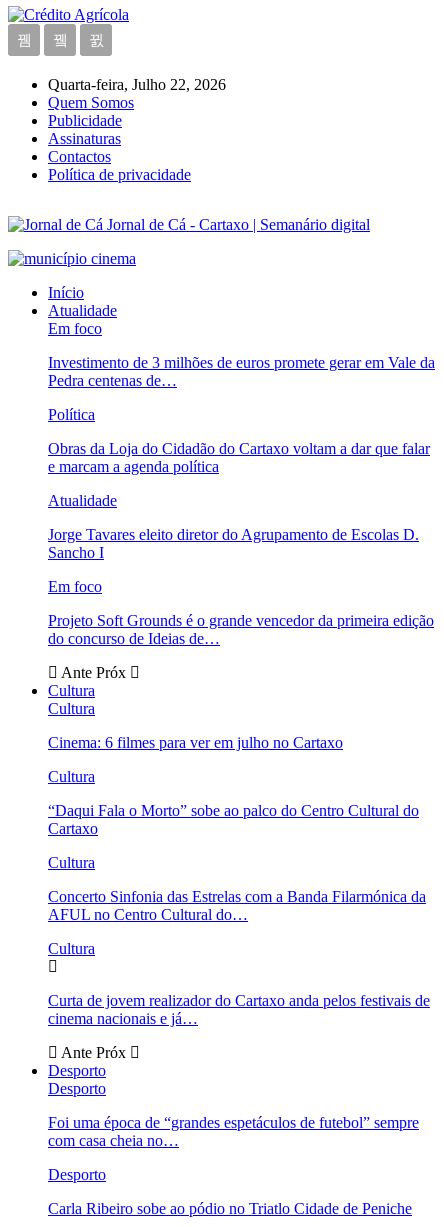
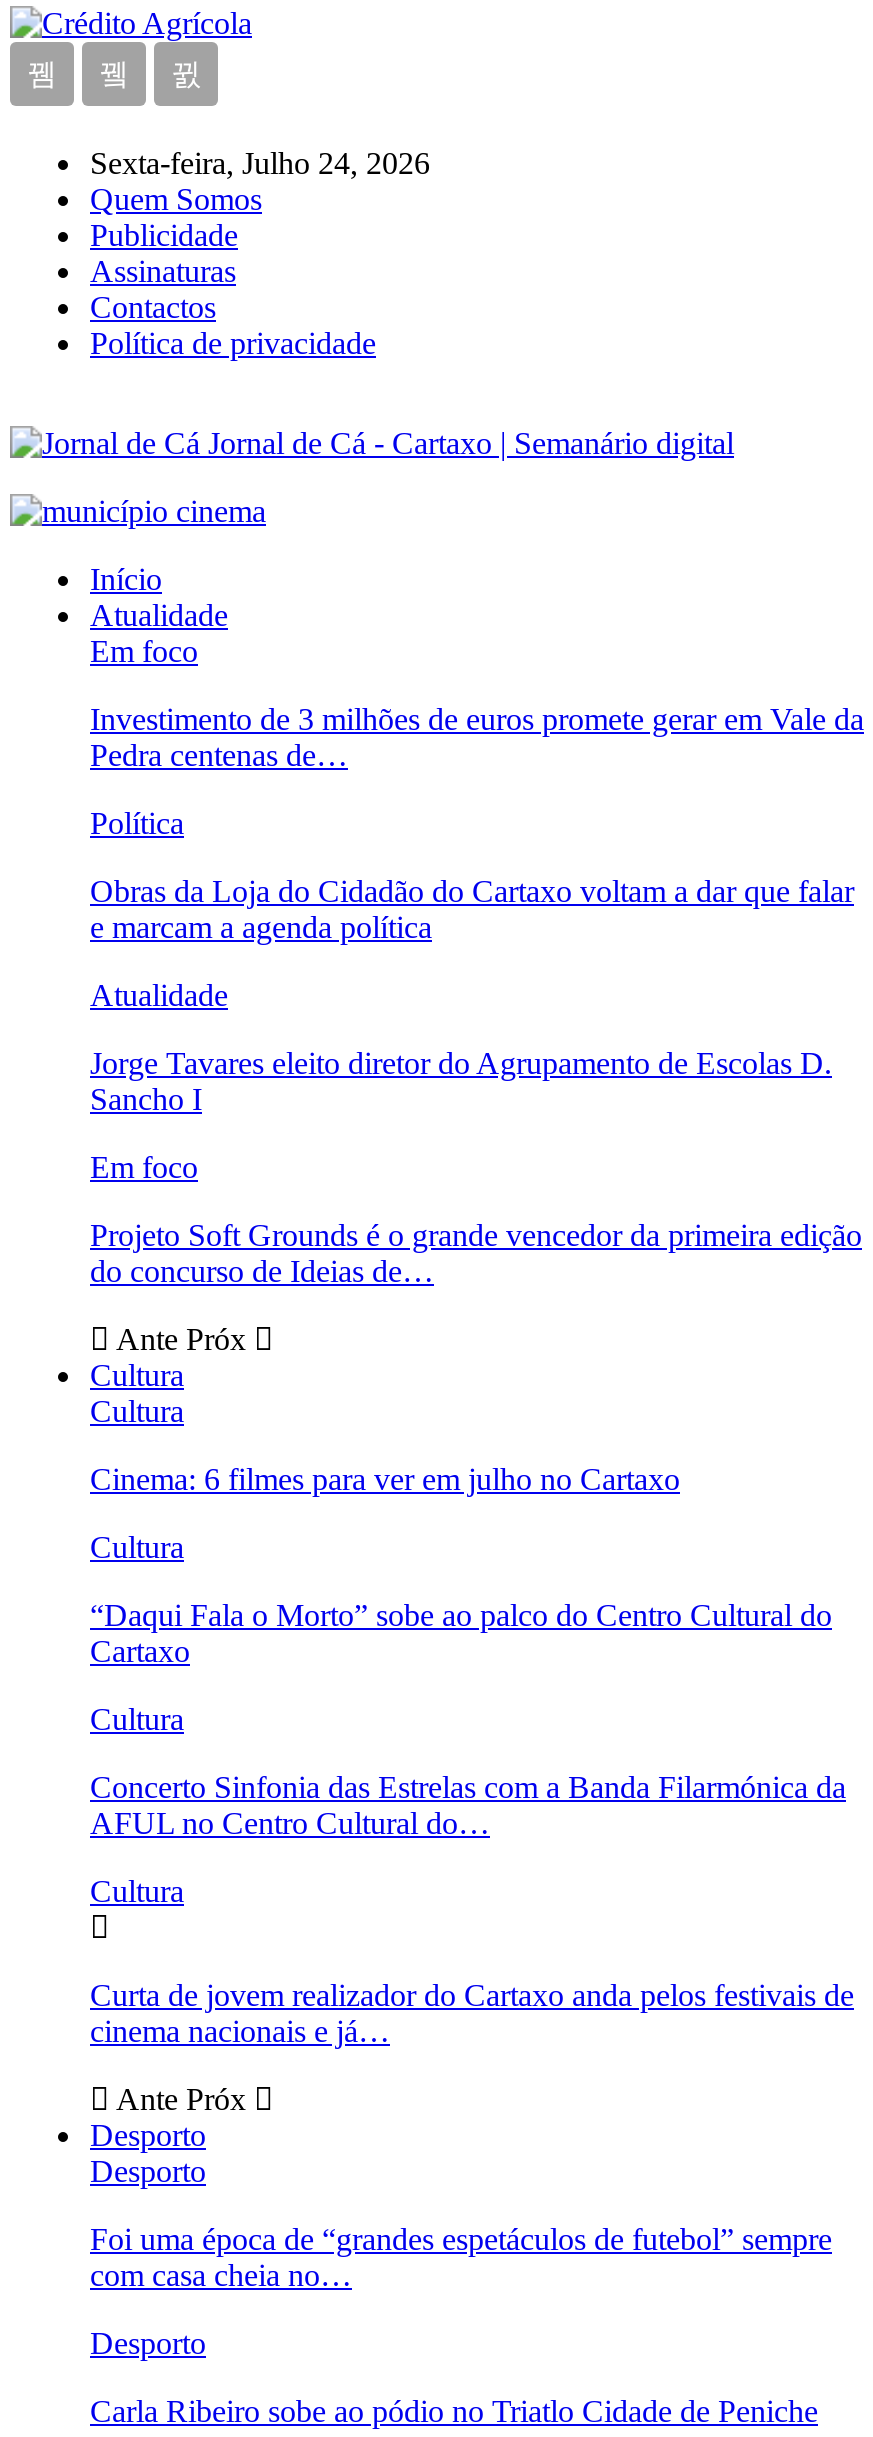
- Quarta-feira, Julho 22, 2026
+ Sexta-feira, Julho 24, 2026
